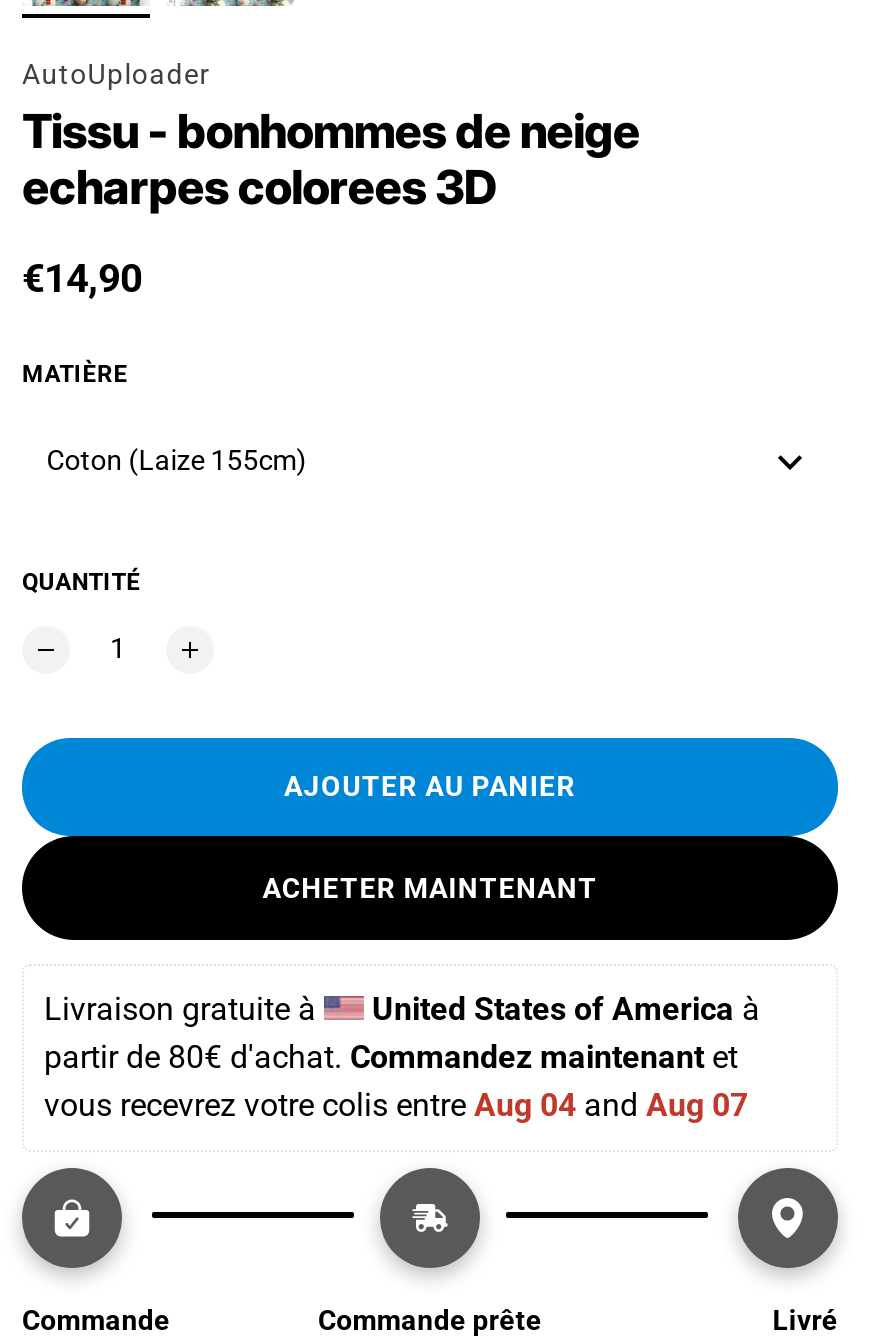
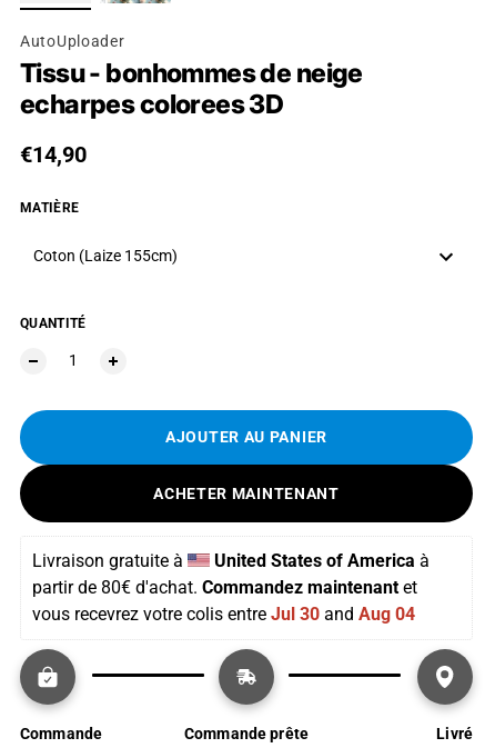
- vous recevrez votre colis entre Aug 04 and Aug 07
+ vous recevrez votre colis entre Jul 30 and Aug 04
